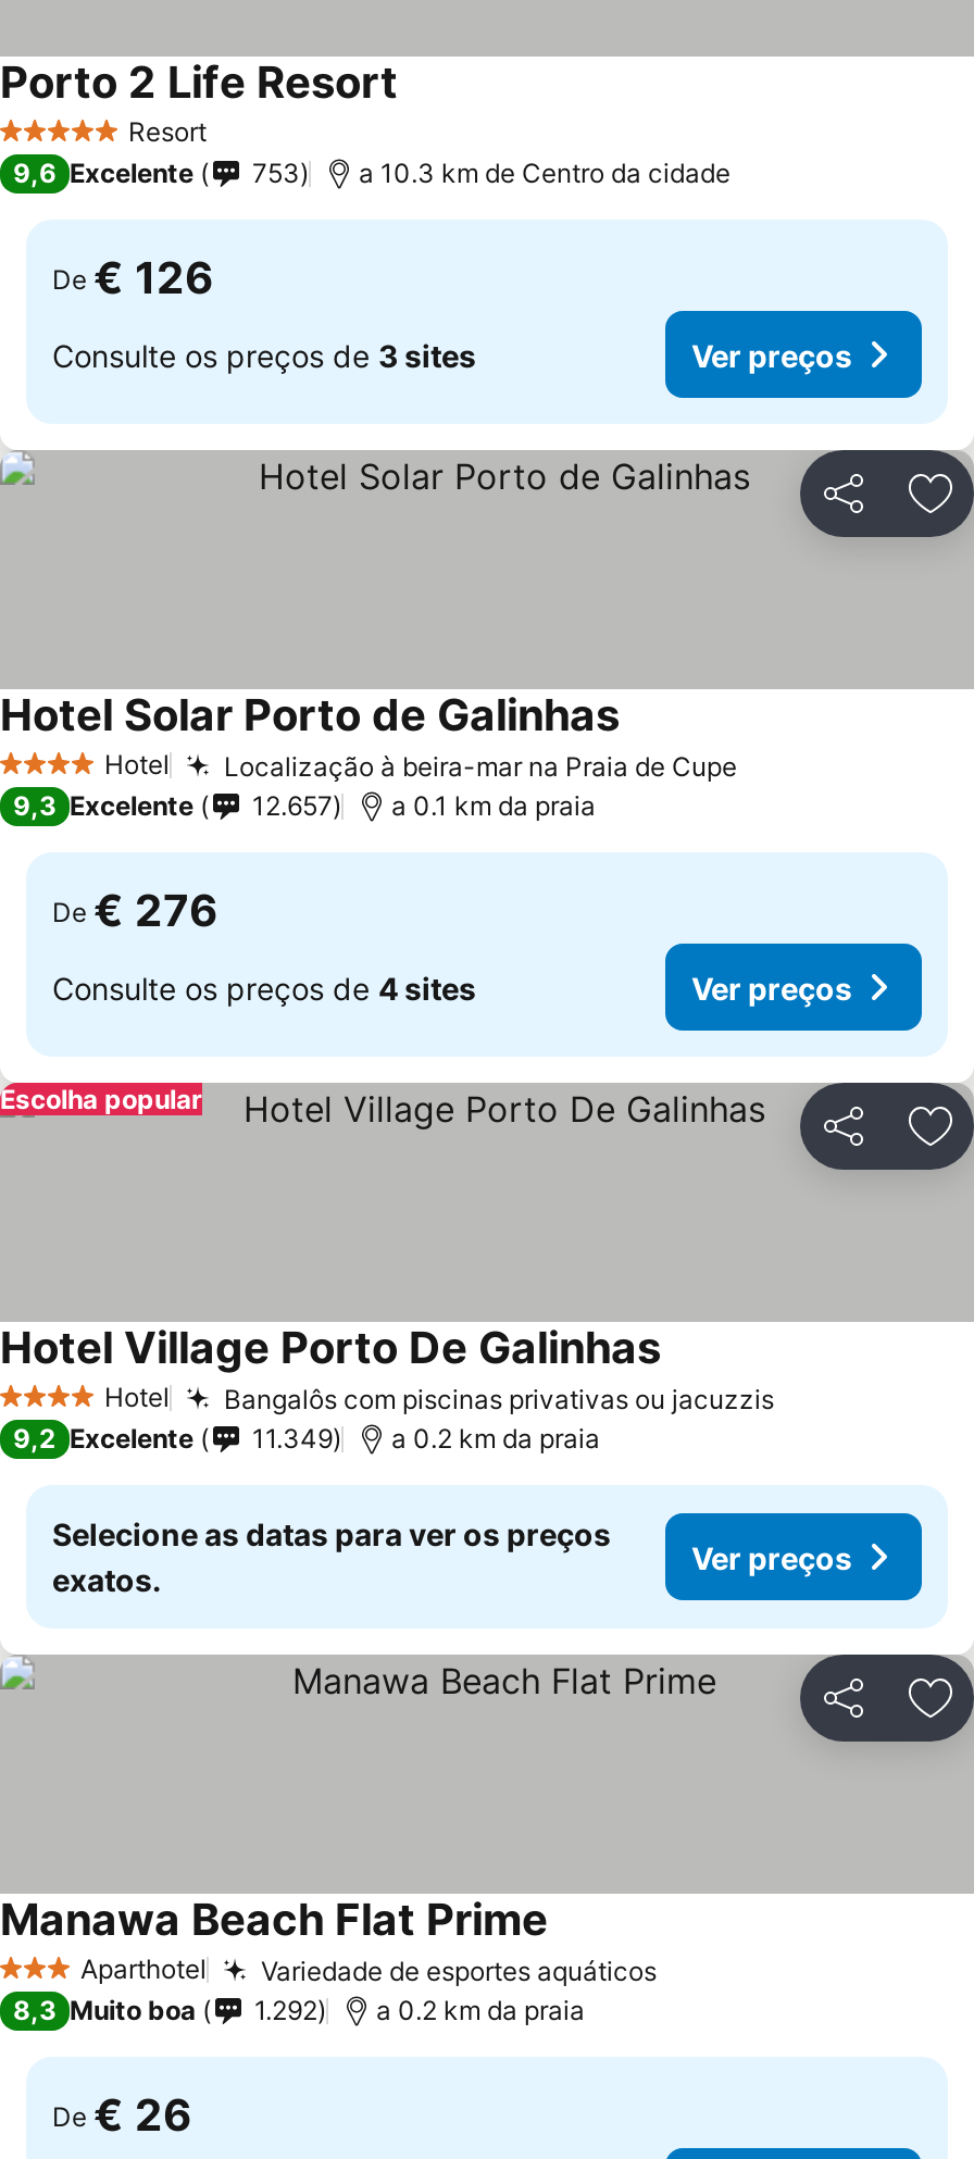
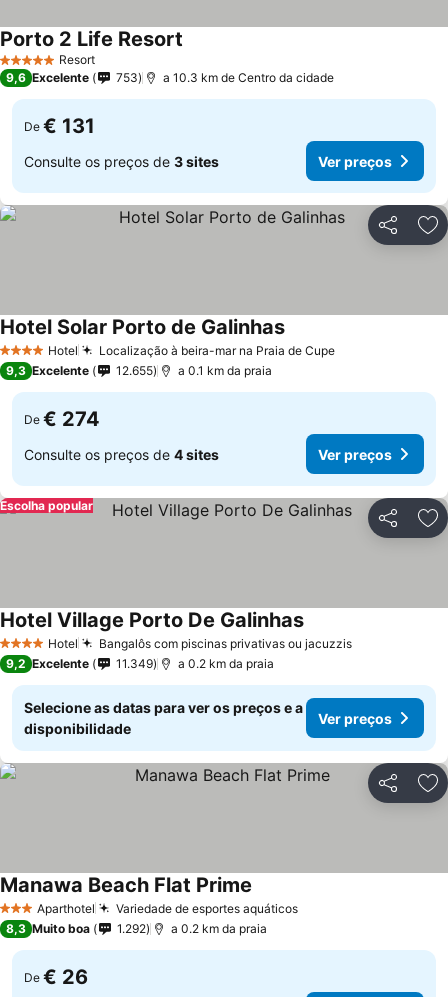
- De € 126
+ De € 131

- 12.657
+ 12.655

- De € 276
+ De € 274

- Selecione as datas para ver os preços
- exatos.
+ Selecione as datas para ver os preços e a
+ disponibilidade
